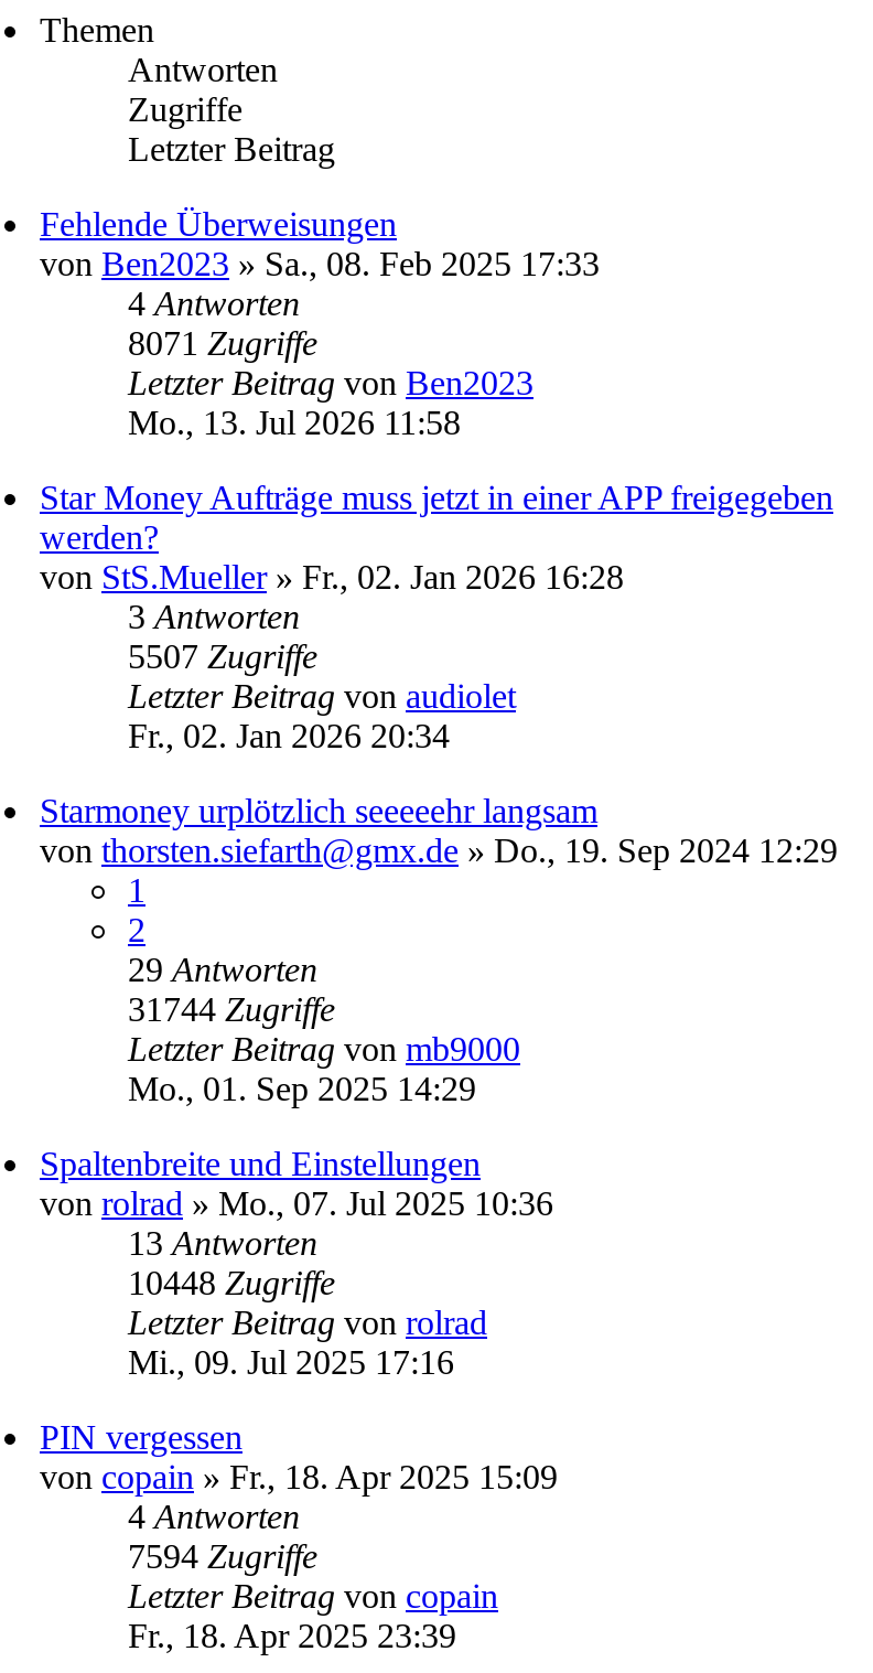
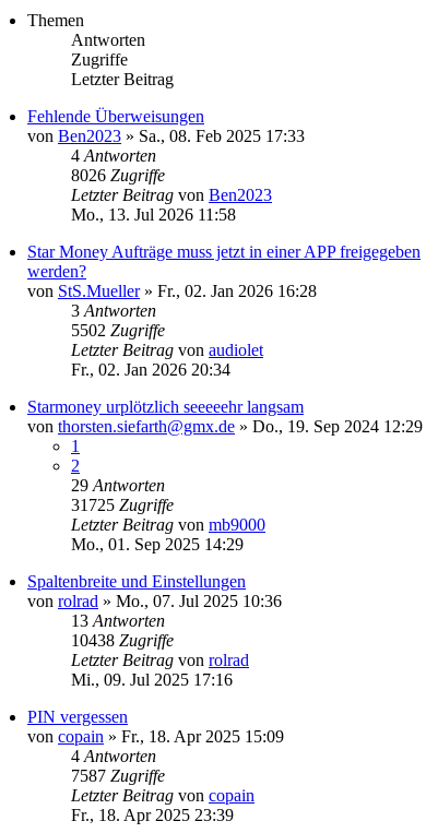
- 8071 Zugriffe
+ 8026 Zugriffe

- 5507 Zugriffe
+ 5502 Zugriffe

- 31744 Zugriffe
+ 31725 Zugriffe

- 10448 Zugriffe
+ 10438 Zugriffe

- 7594 Zugriffe
+ 7587 Zugriffe
